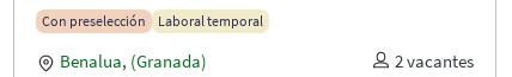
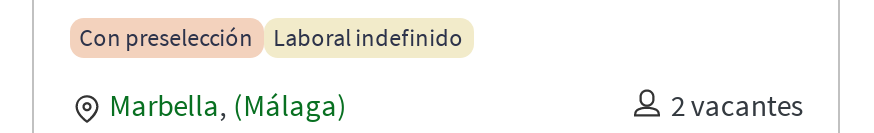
- Laboral temporal
+ Laboral indefinido

- Benalua, (Granada)
+ Marbella, (Málaga)
